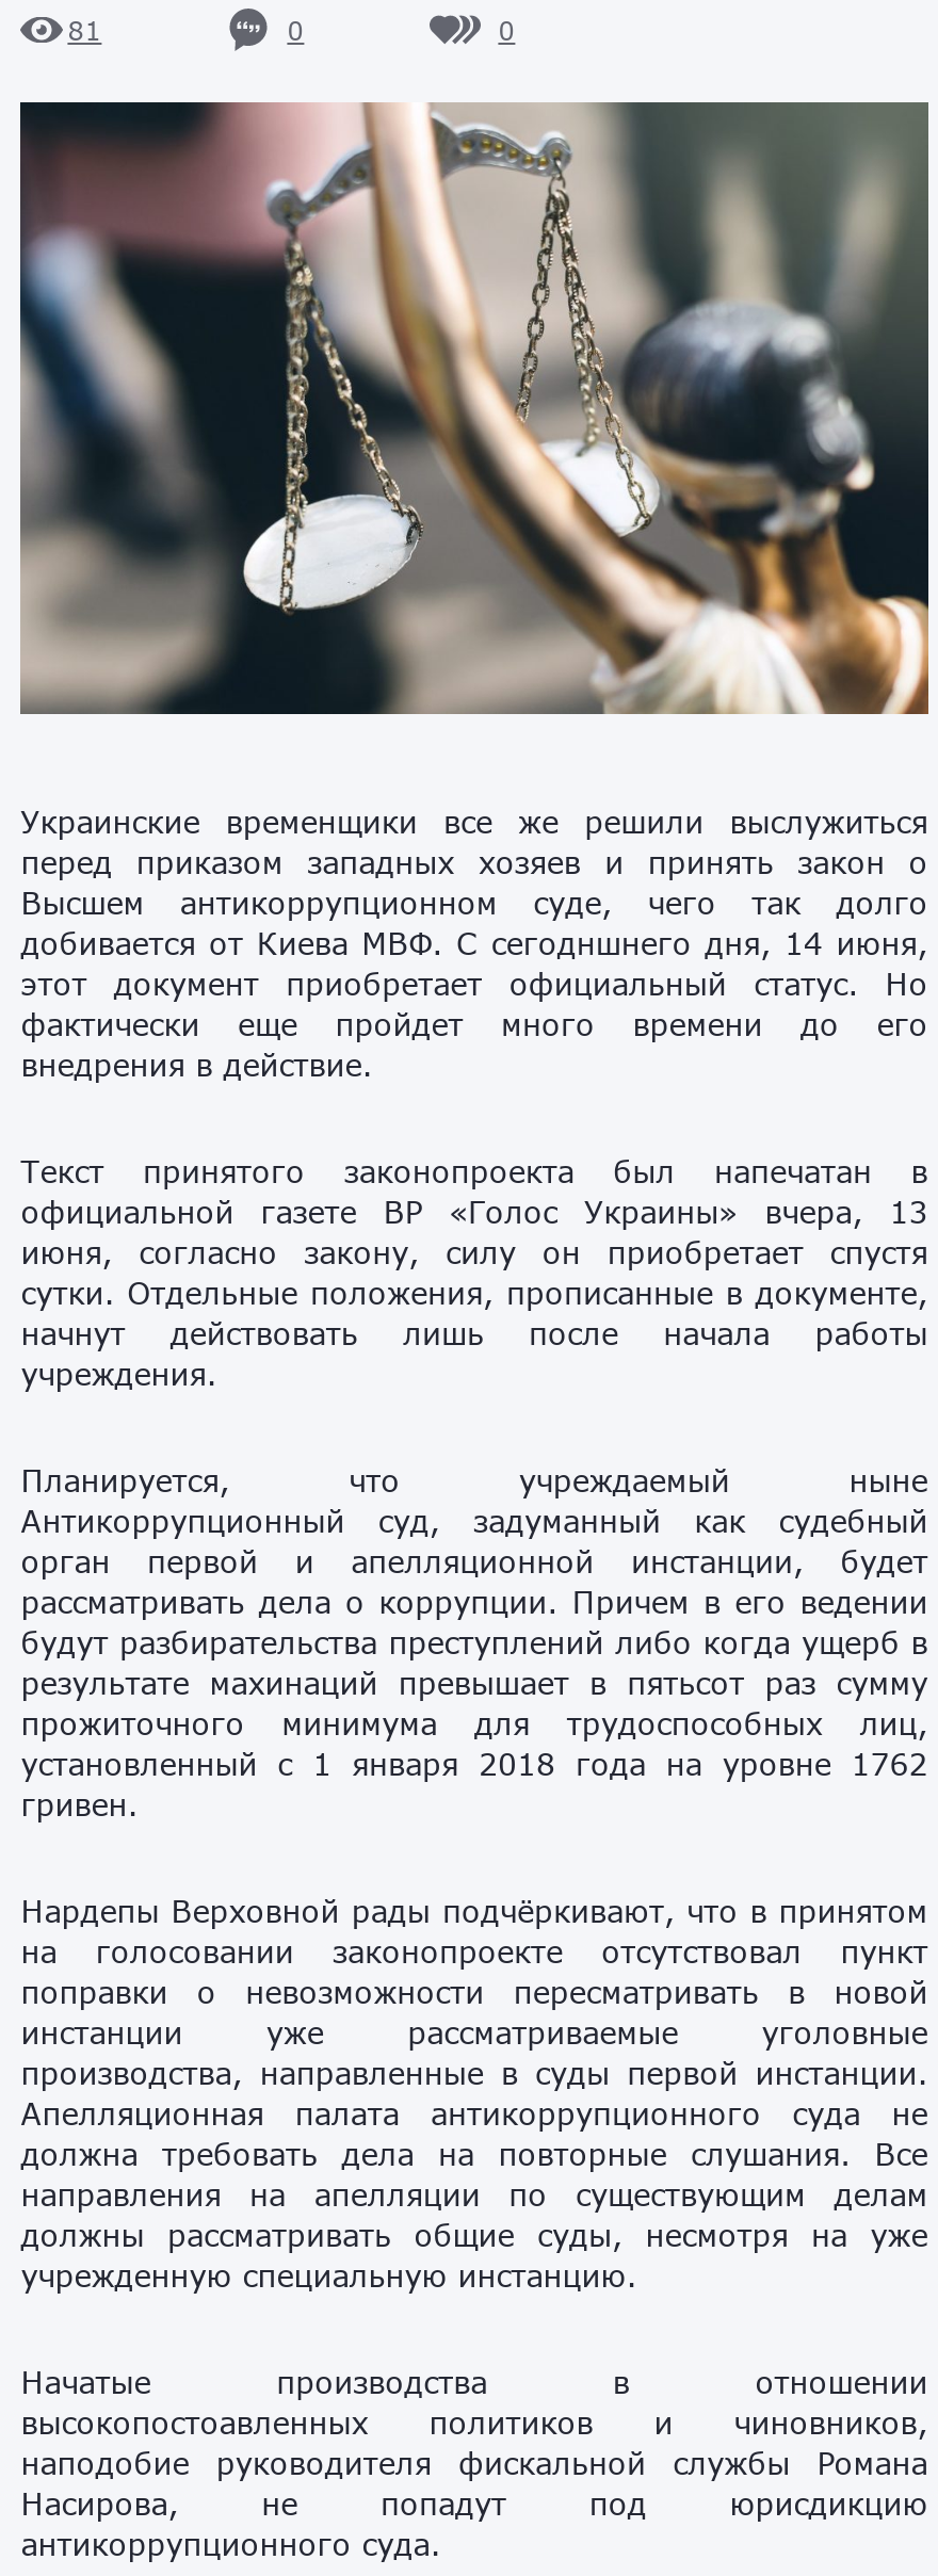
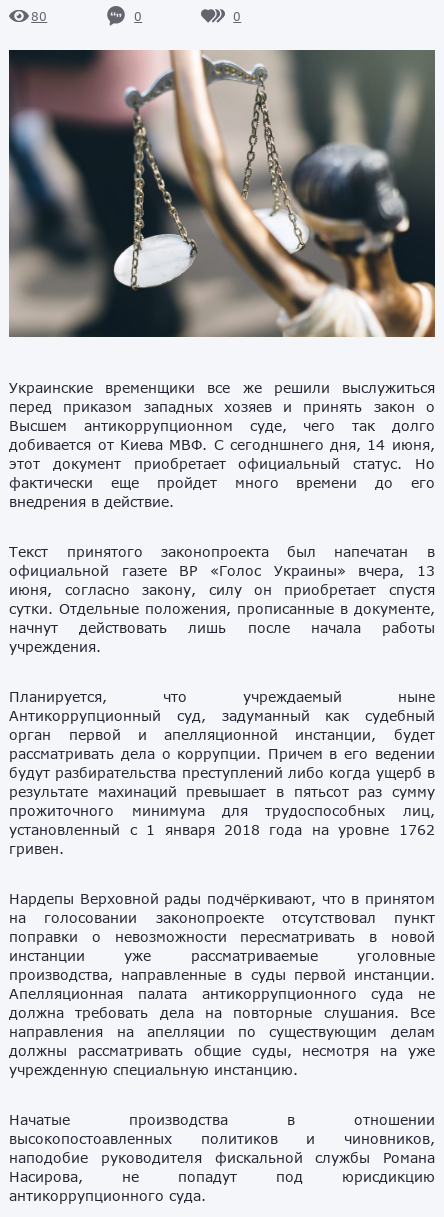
- 81
+ 80
